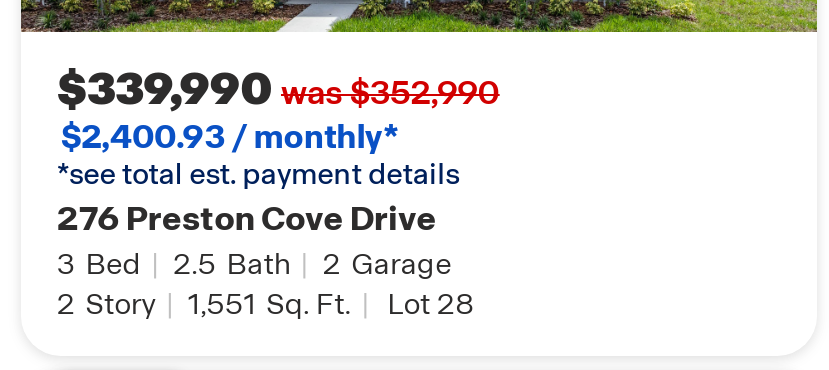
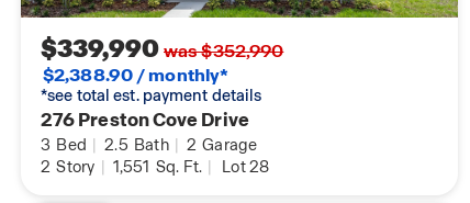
- $2,400.93 / monthly*
+ $2,388.90 / monthly*
